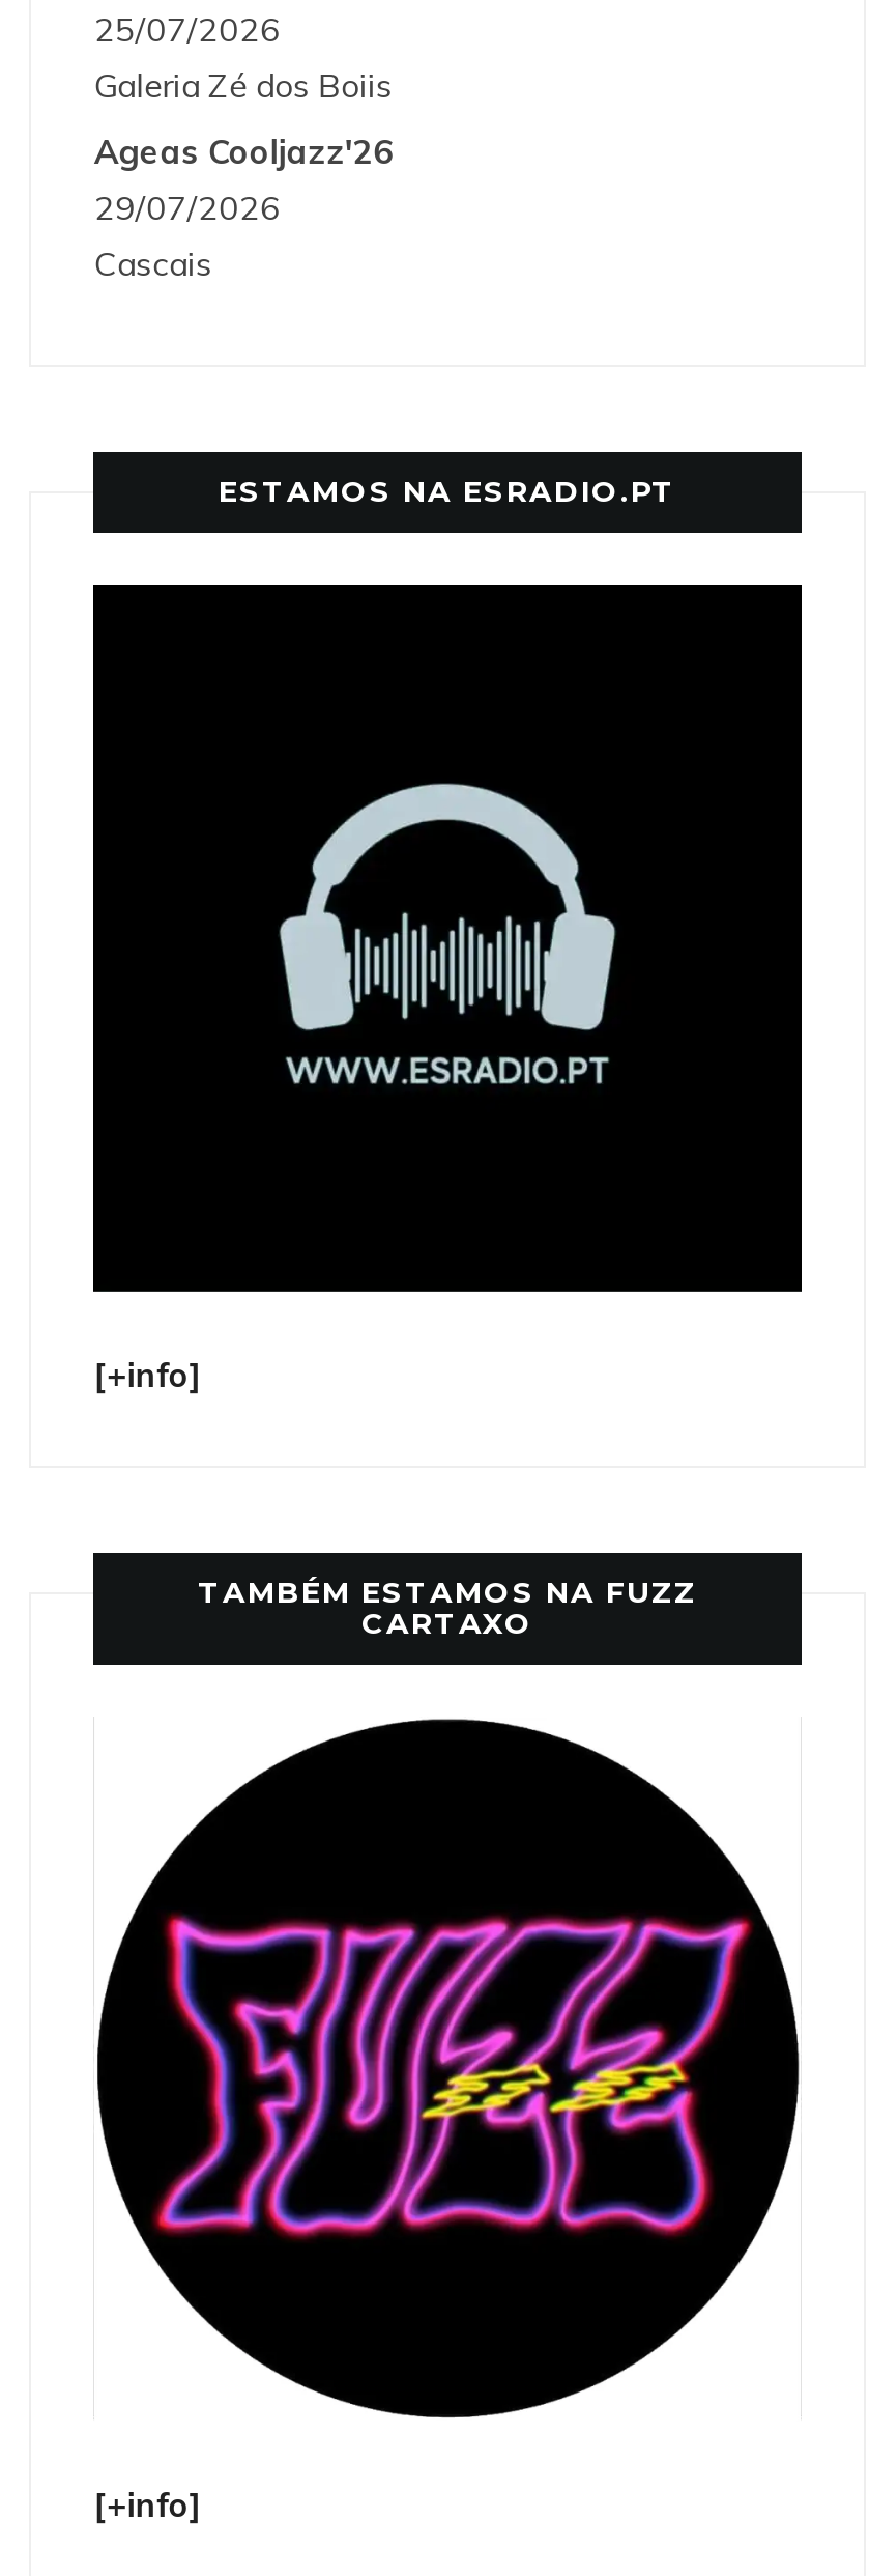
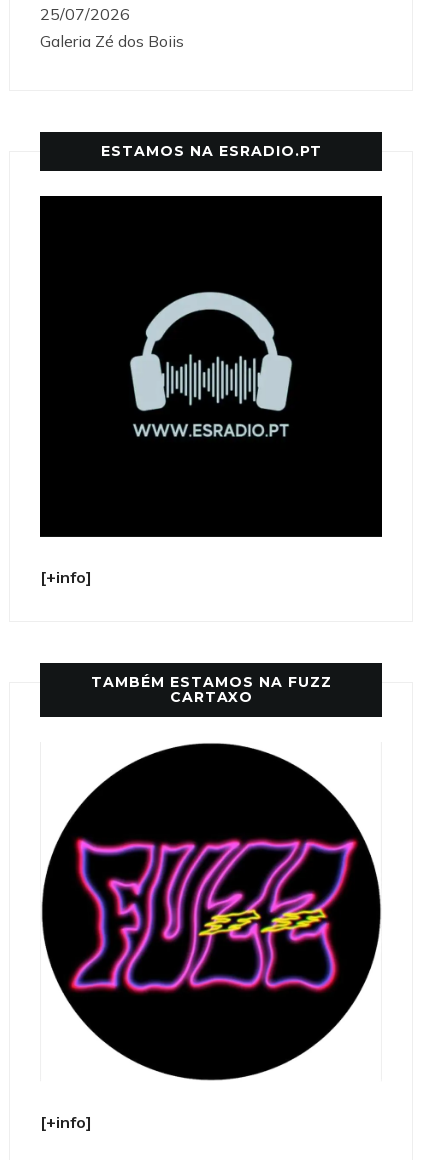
- Ageas Cooljazz'26
- 29/07/2026
- Cascais
